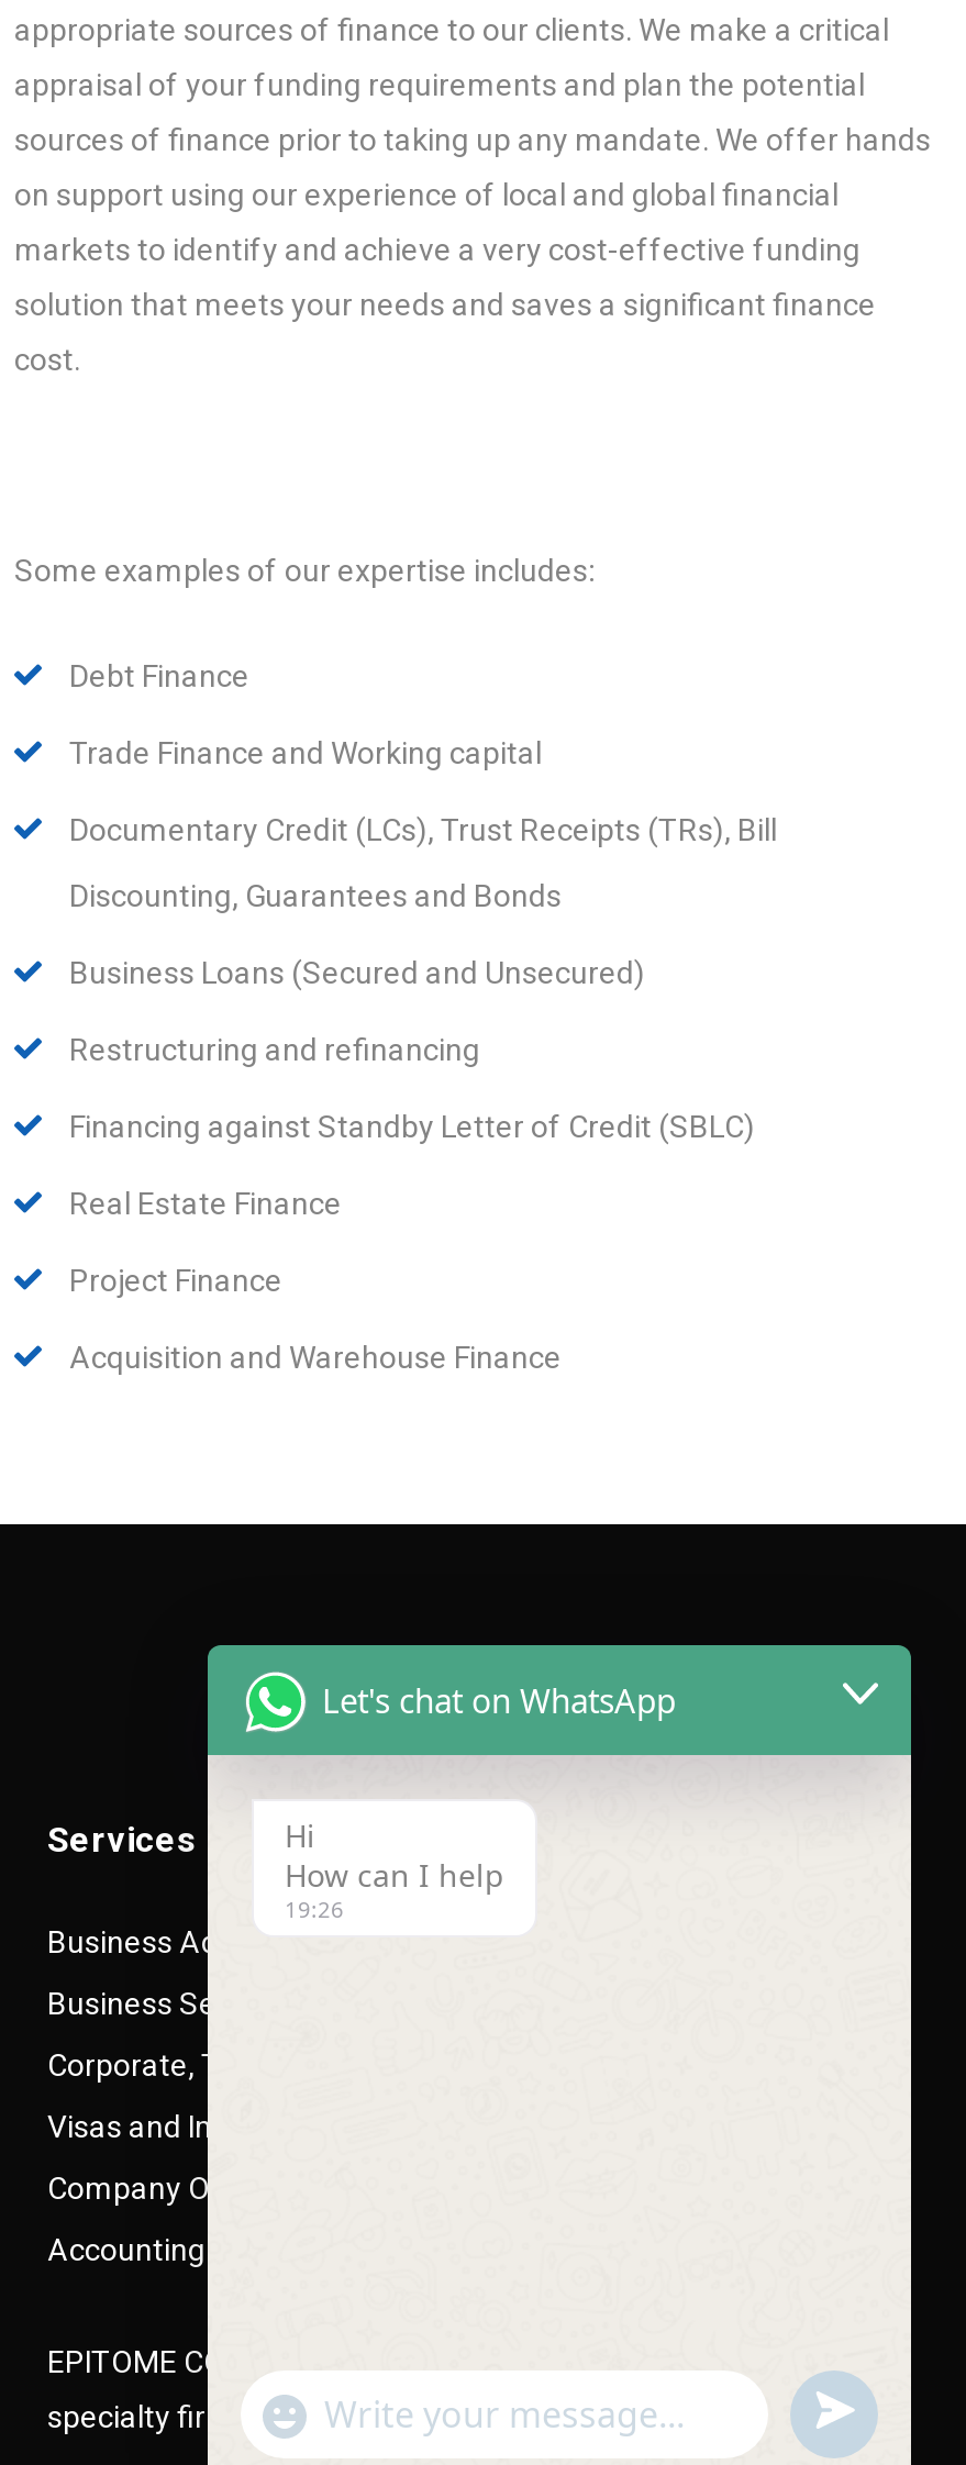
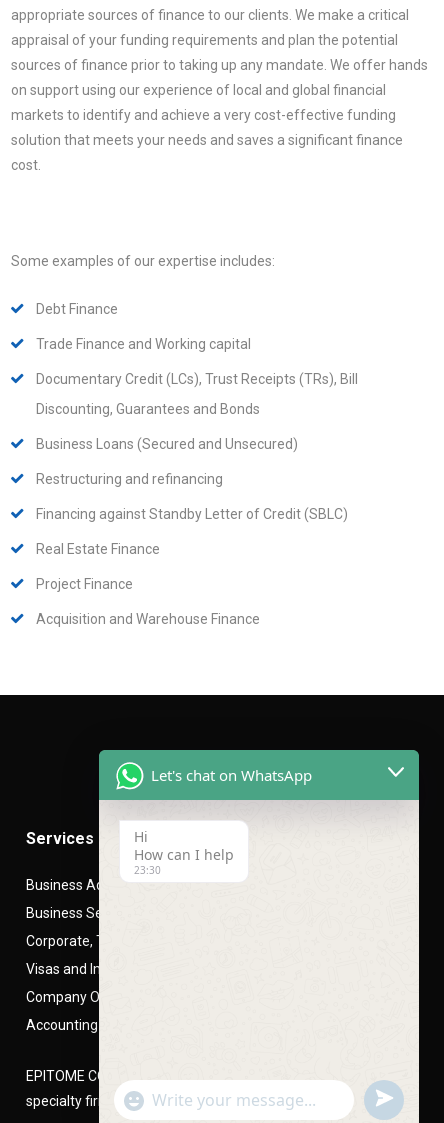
- 19:26
+ 23:30
